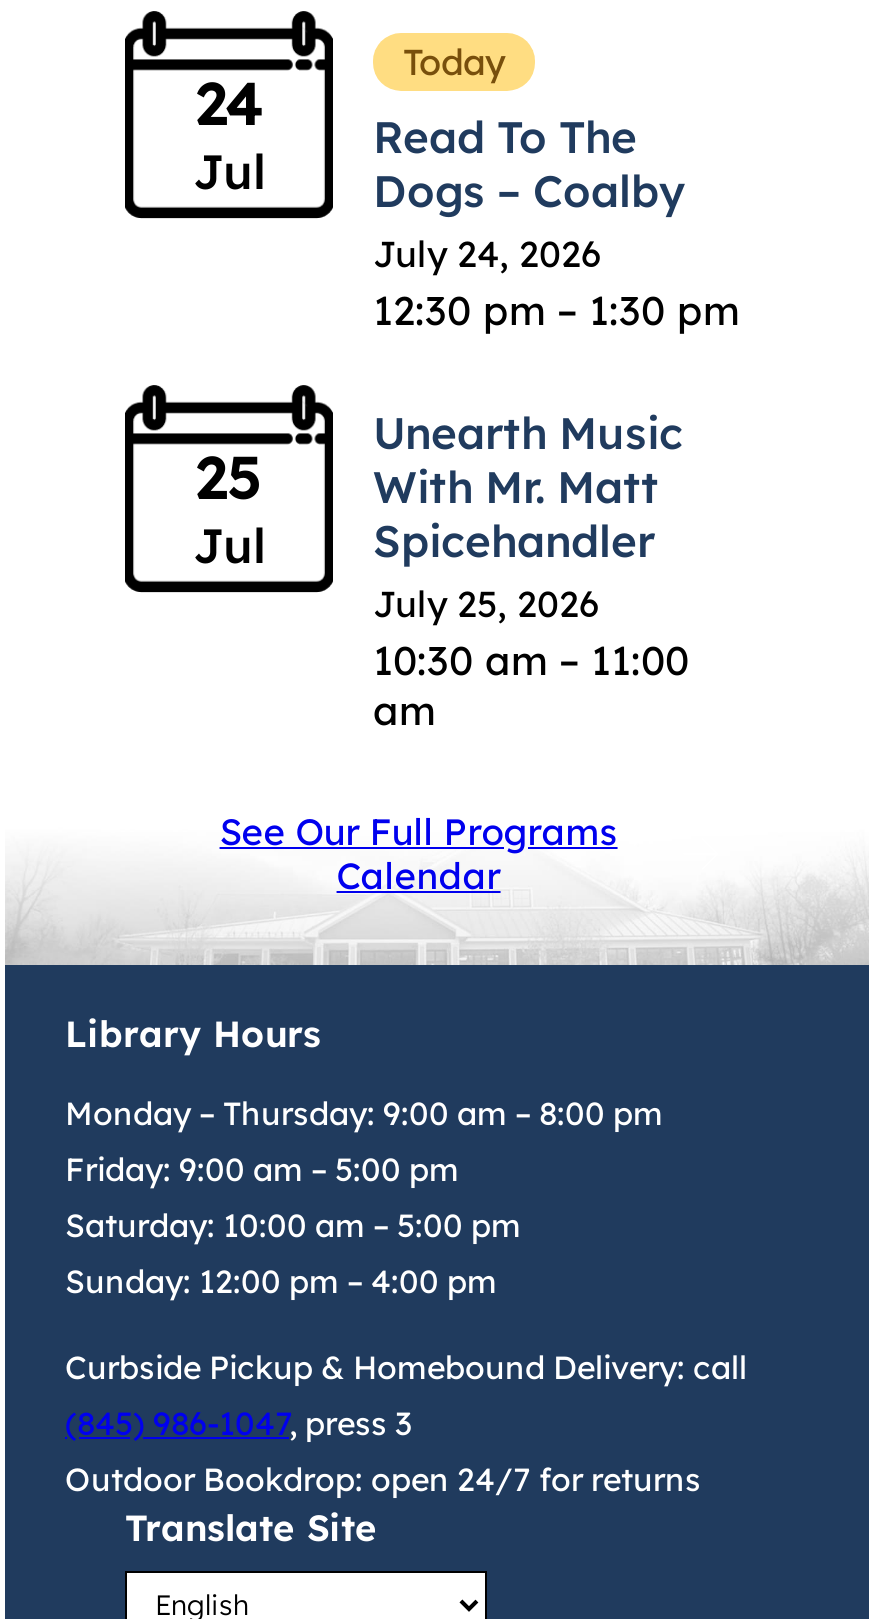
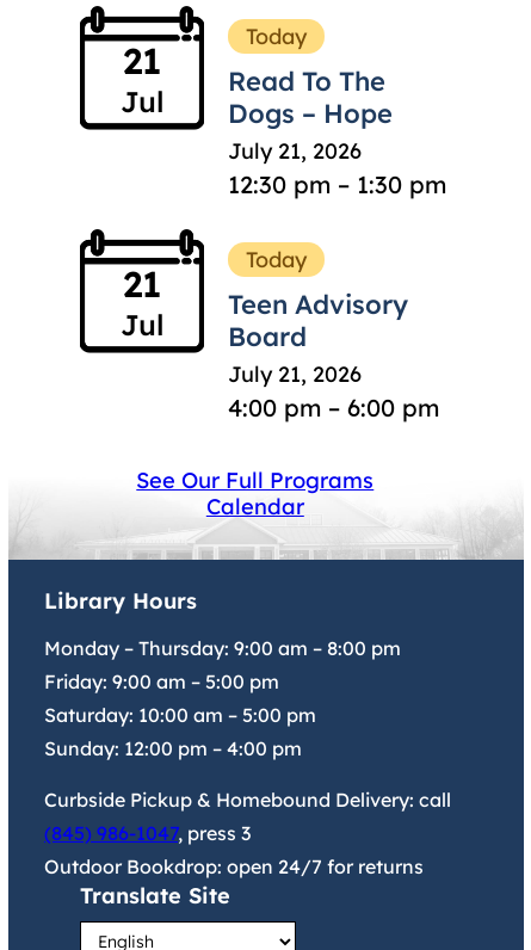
- 24 Read To The
+ 21 Read To The

- Dogs – Coalby
+ Dogs – Hope

- July 24, 2026
+ July 21, 2026

- Unearth Music
- With Mr. Matt
- Spicehandler
- July 25, 2026
- 10:30 am – 11:00
- am
+ Today
+ Teen Advisory
+ Board
+ July 21, 2026
+ 4:00 pm – 6:00 pm

- 25
+ 21
